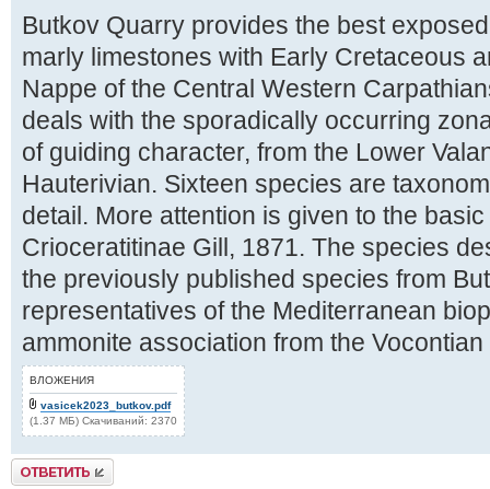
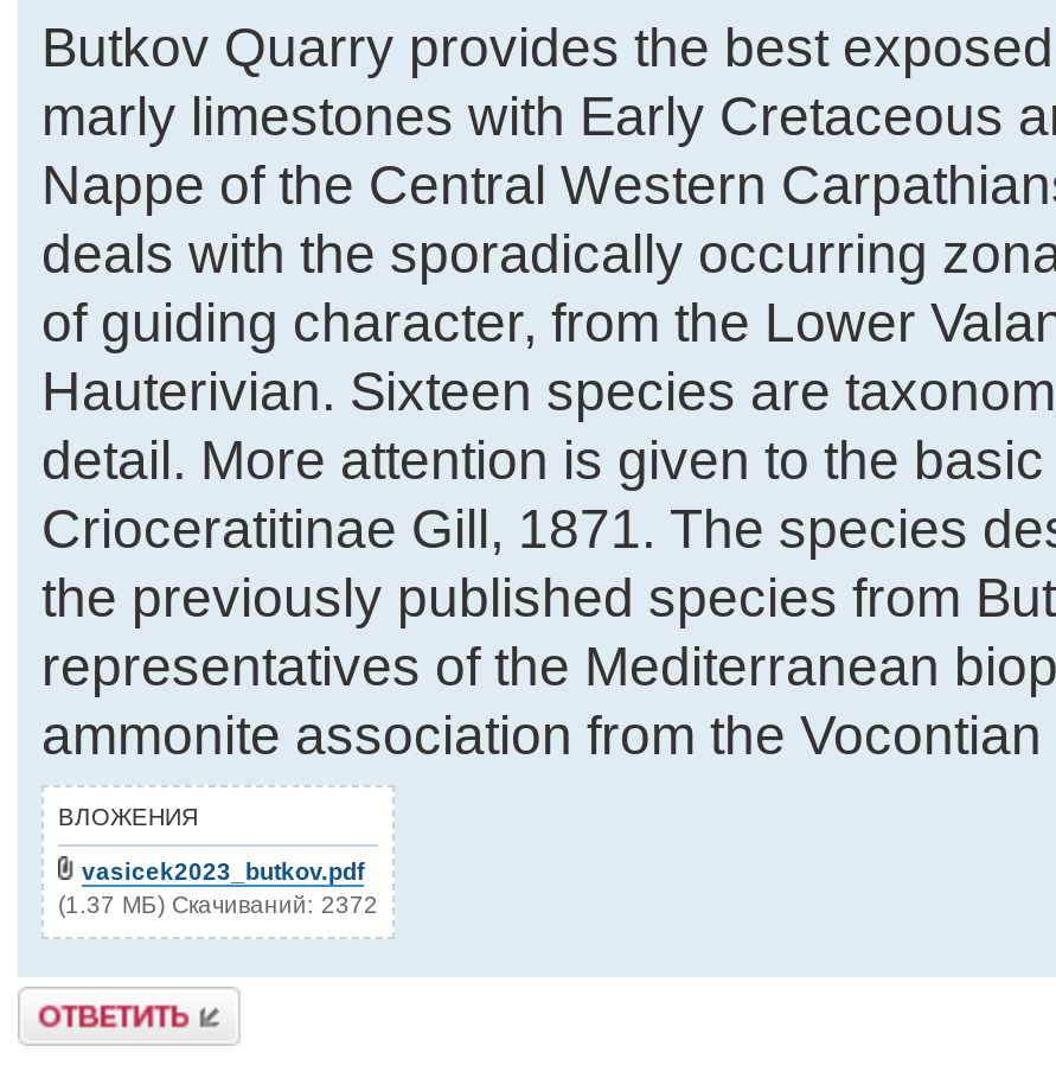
- (1.37 МБ) Скачиваний: 2370
+ (1.37 МБ) Скачиваний: 2372
